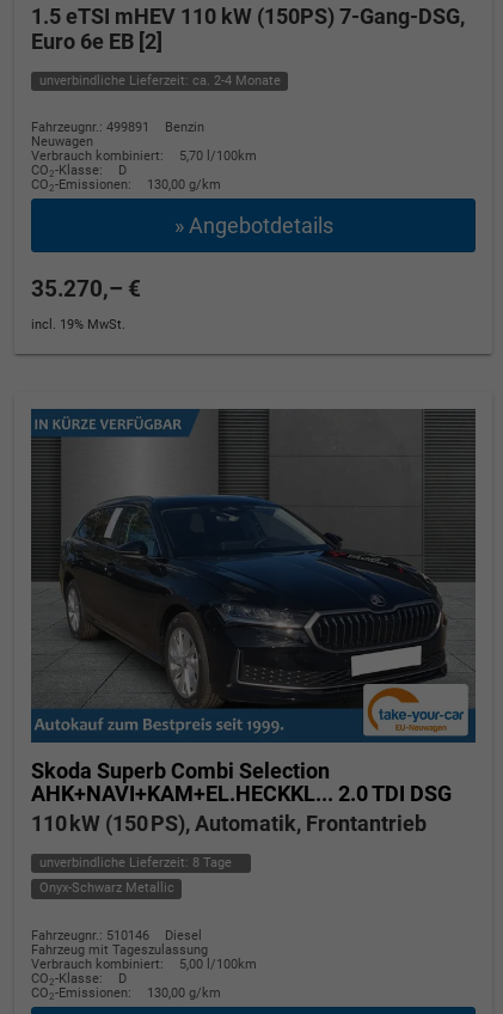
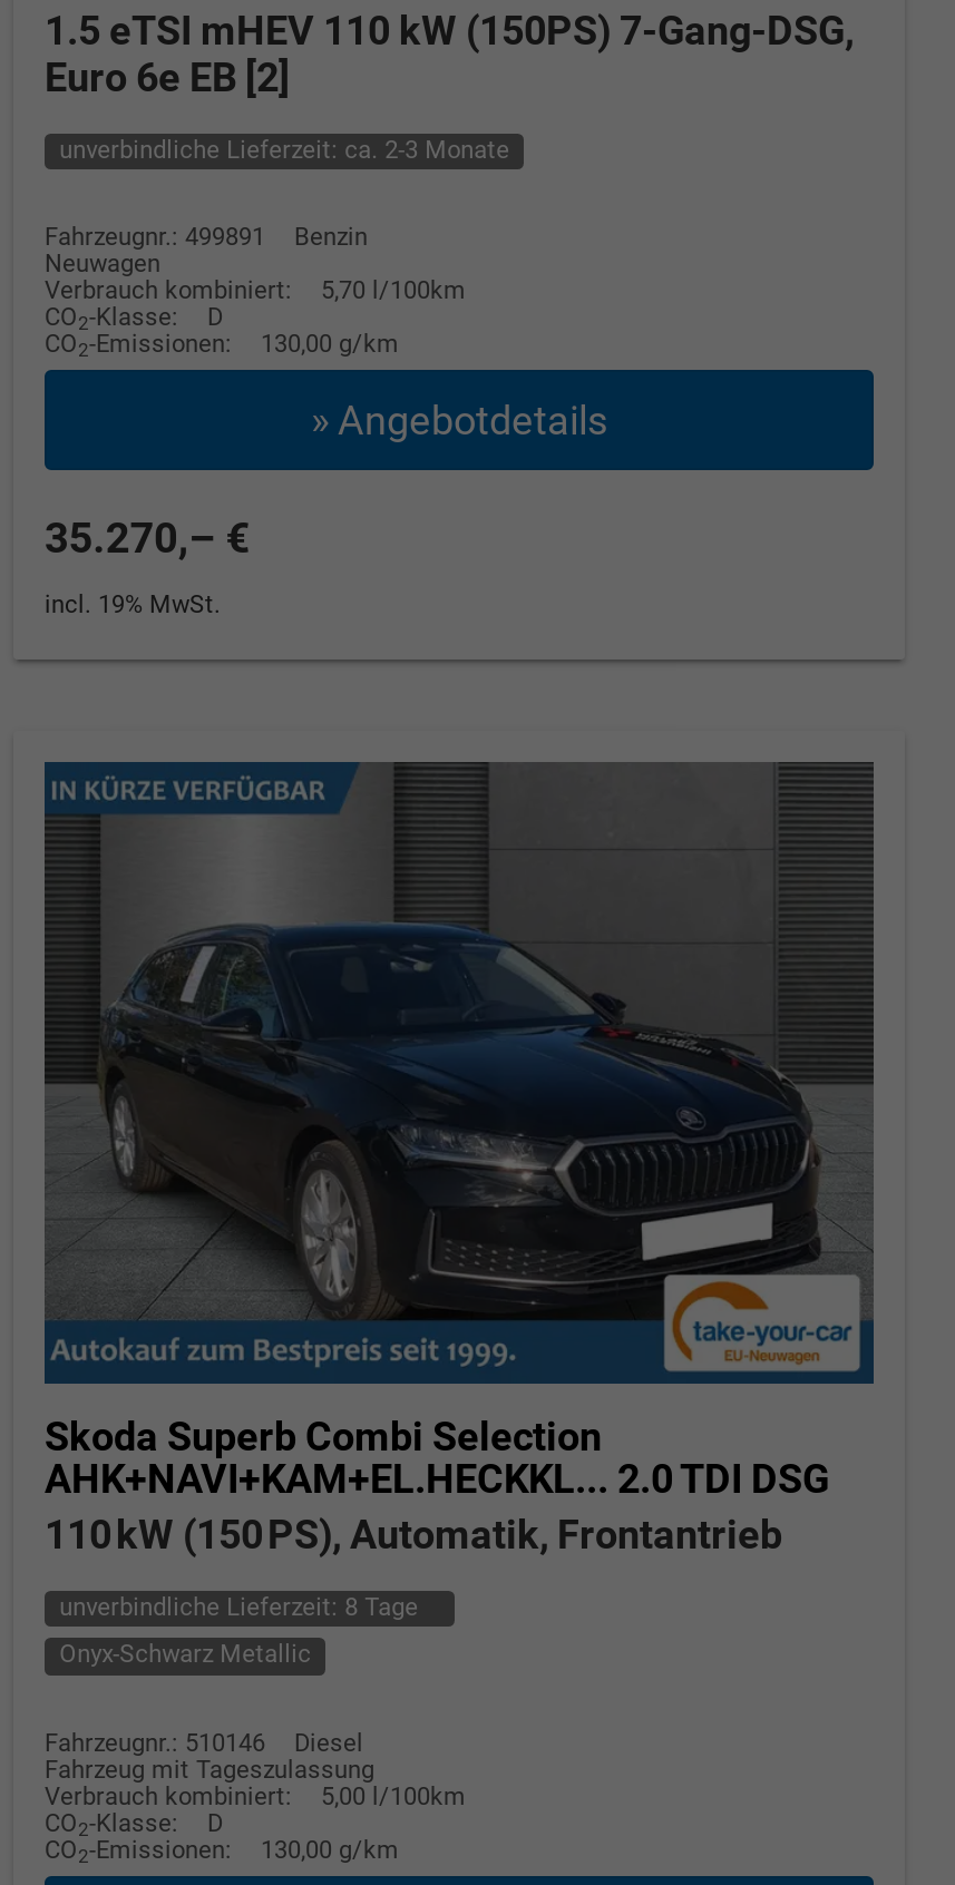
- unverbindliche Lieferzeit: ca. 2-4 Monate
+ unverbindliche Lieferzeit: ca. 2-3 Monate
